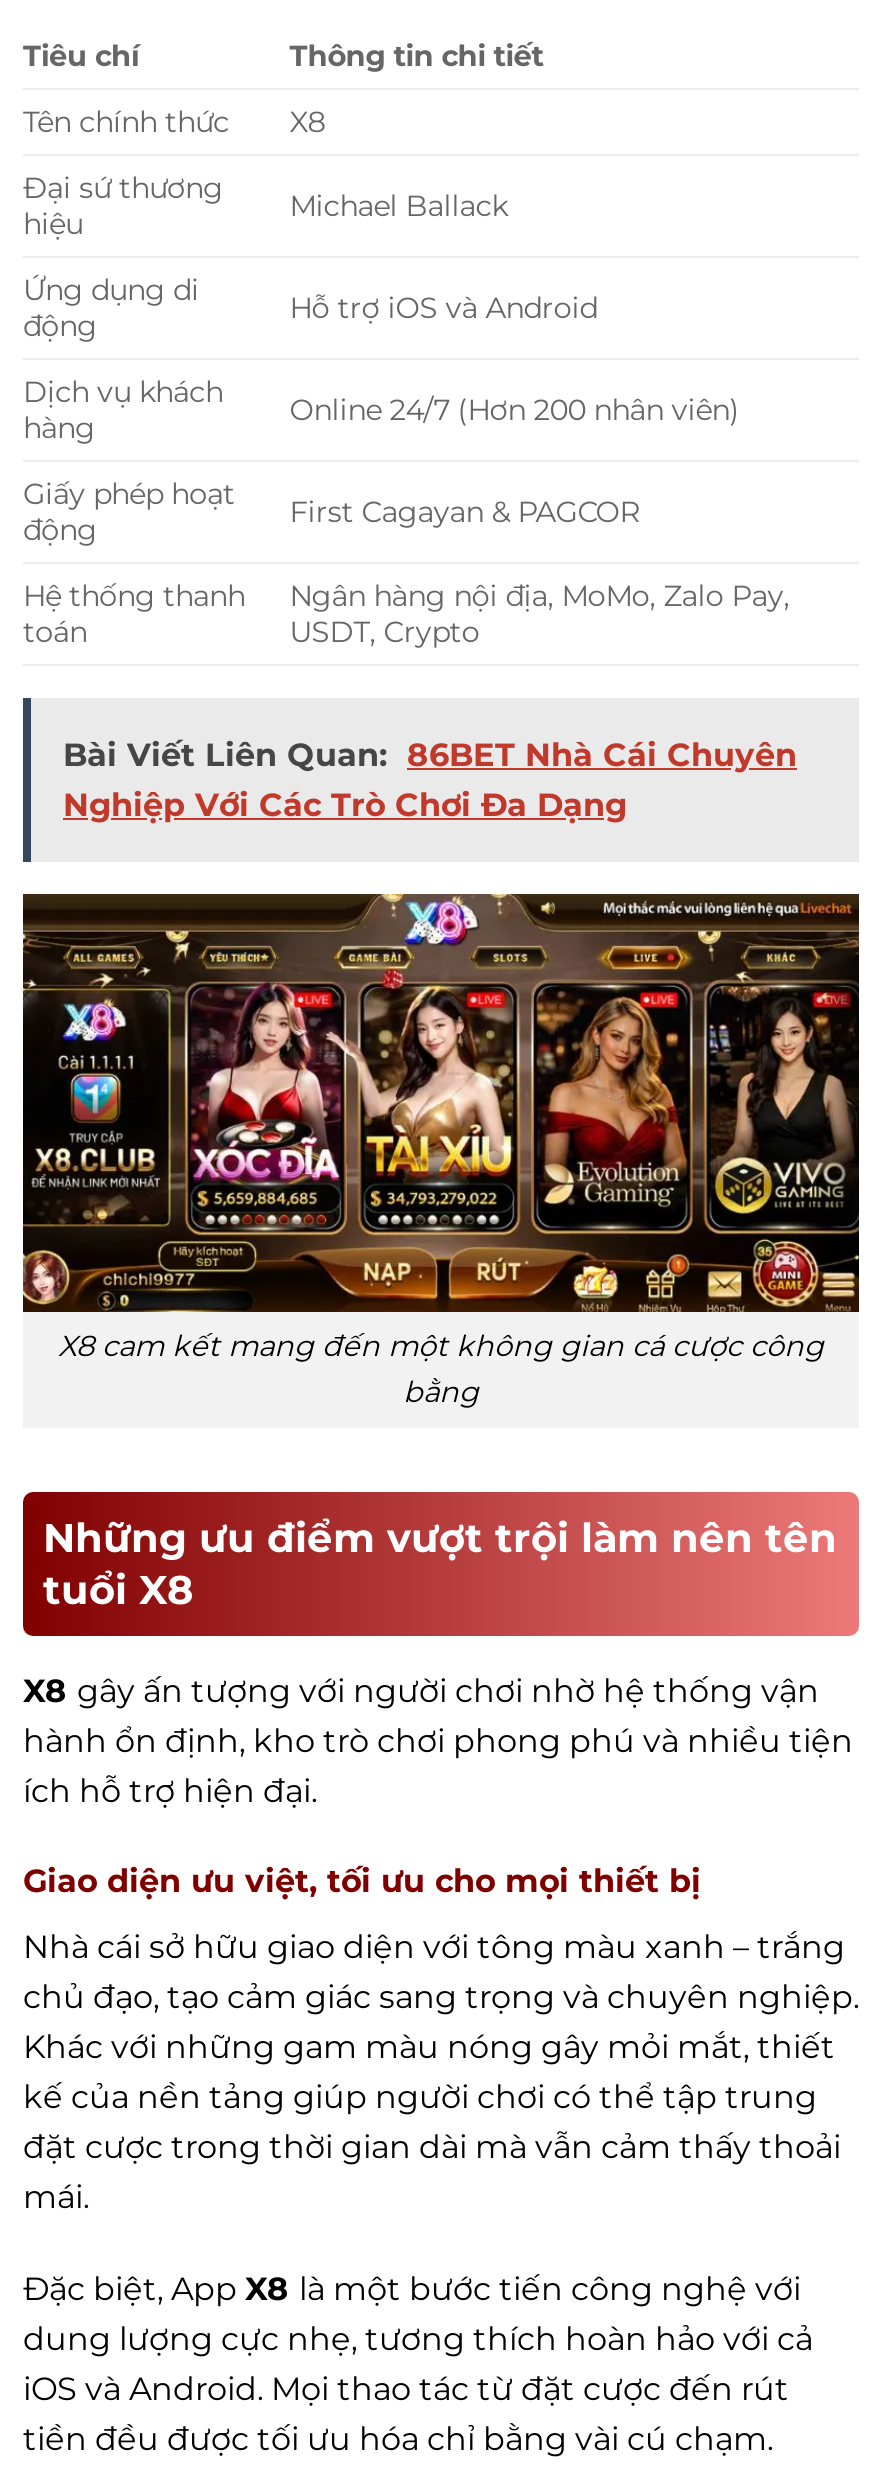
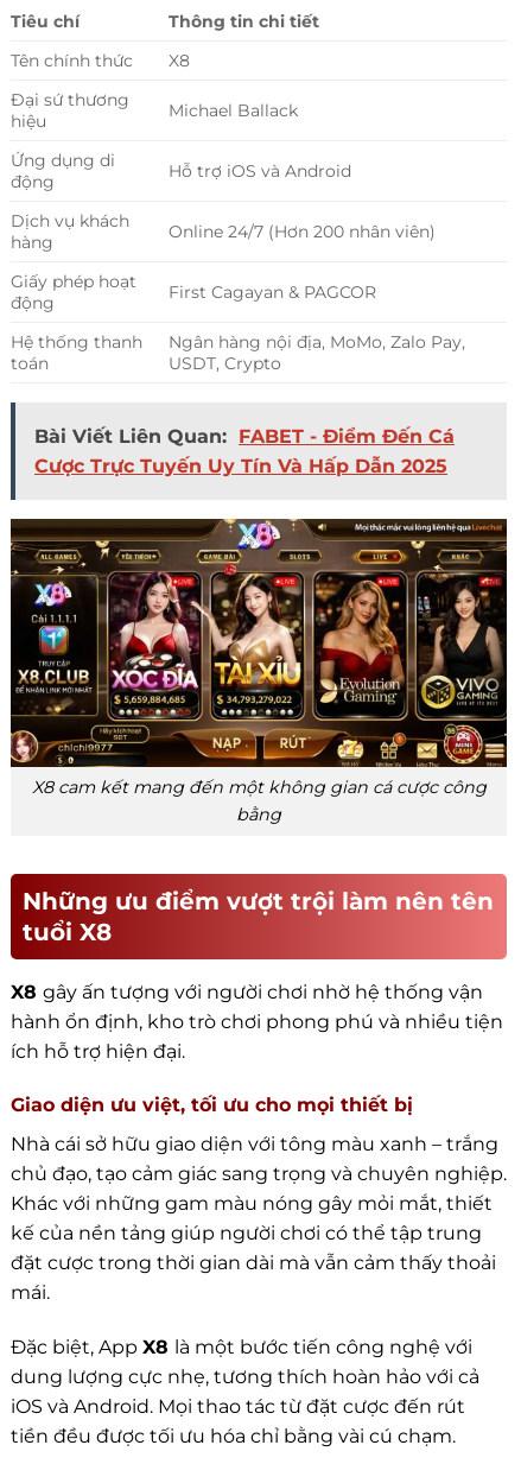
- Bài Viết Liên Quan: 86BET Nhà Cái Chuyên
- Nghiệp Với Các Trò Chơi Đa Dạng
+ Bài Viết Liên Quan: FABET - Điểm Đến Cá
+ Cược Trực Tuyến Uy Tín Và Hấp Dẫn 2025
